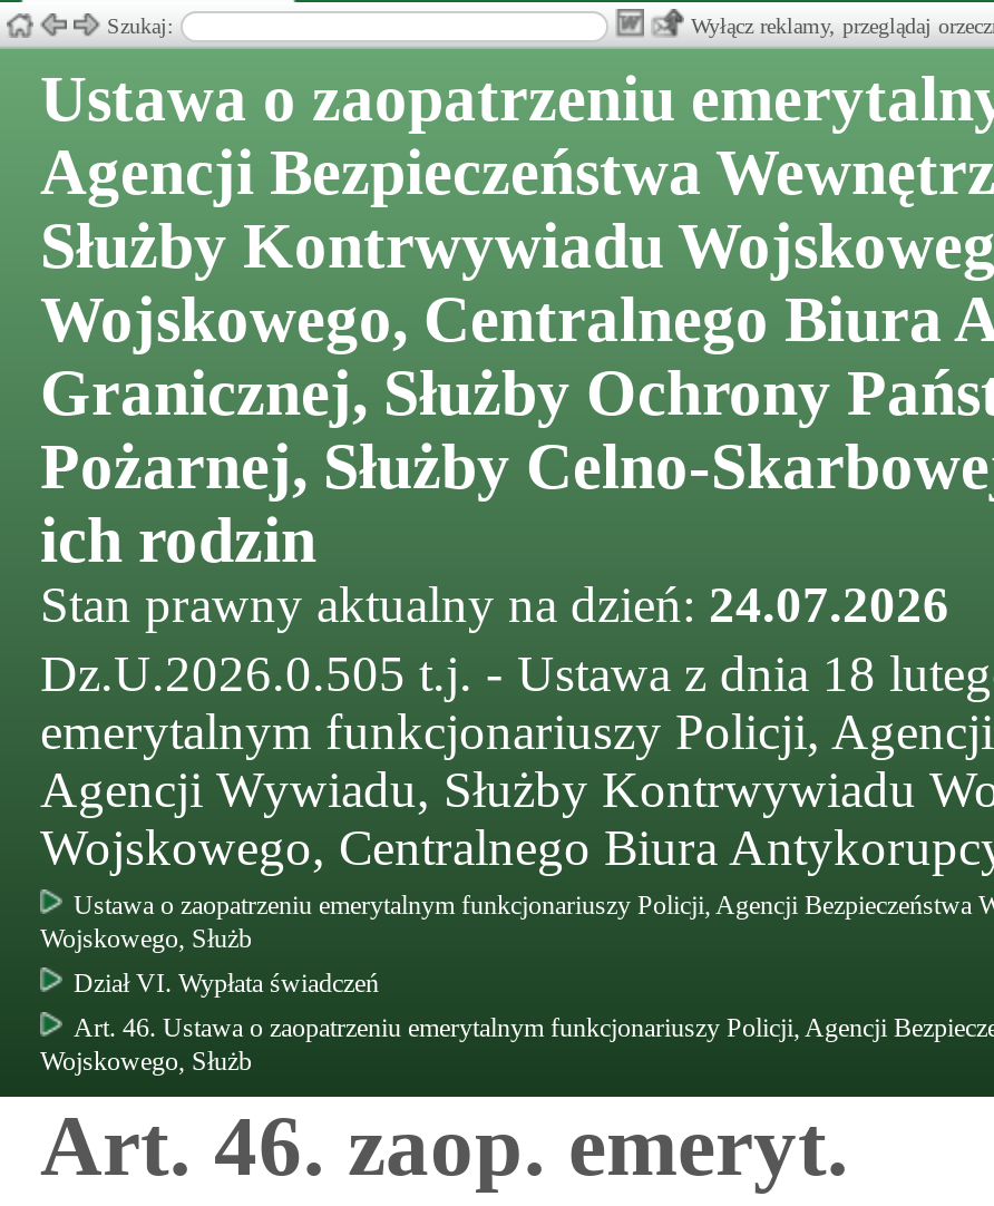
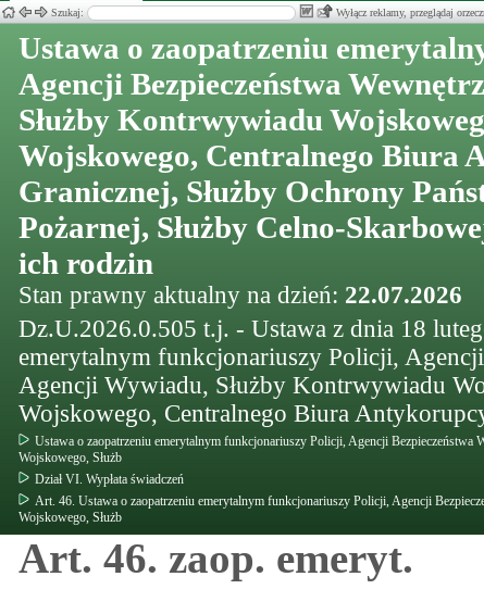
- Stan prawny aktualny na dzień: 24.07.2026
+ Stan prawny aktualny na dzień: 22.07.2026
